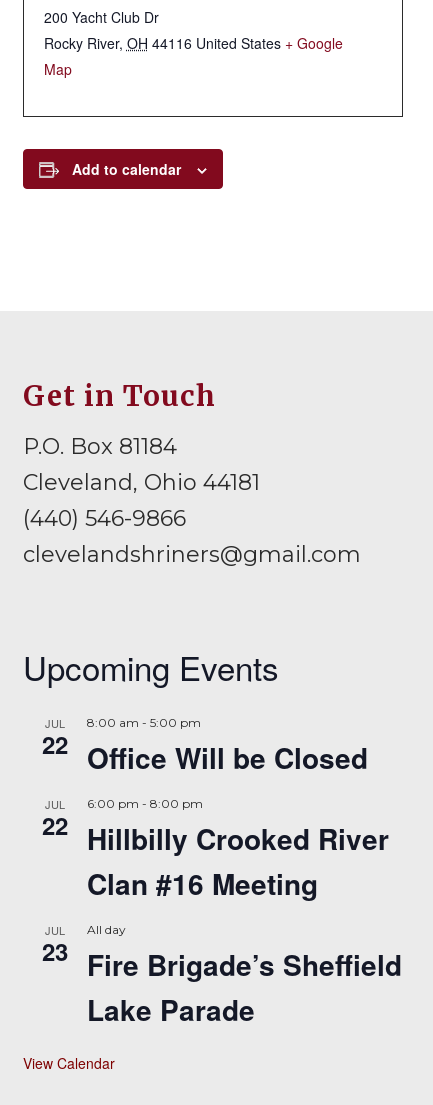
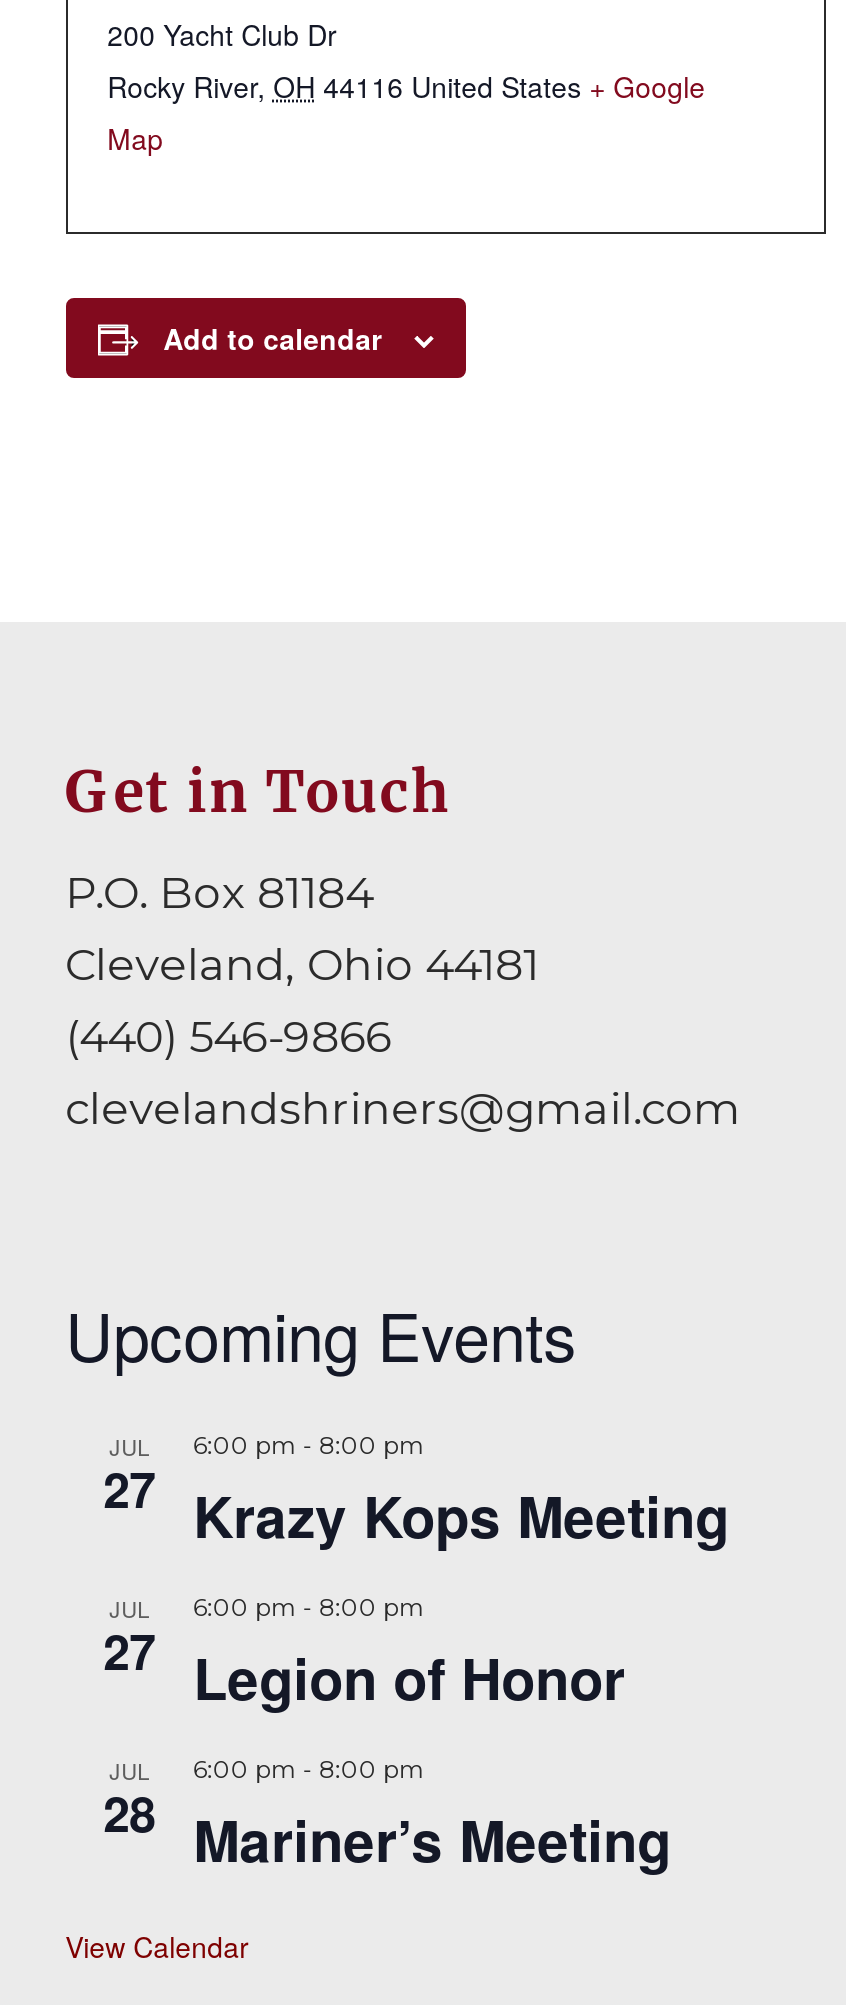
- 8:00 am - 5:00 pm
- Office Will be Closed
+ 6:00 pm - 8:00 pm
+ Krazy Kops Meeting

- 22
+ 27

- 22
+ 27

- Hillbilly Crooked River
- Clan #16 Meeting
+ Legion of Honor

- All day
- Fire Brigade’s Sheffield
- Lake Parade
+ 6:00 pm - 8:00 pm
+ Mariner’s Meeting

- 23
+ 28
